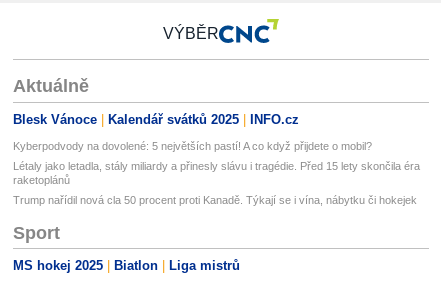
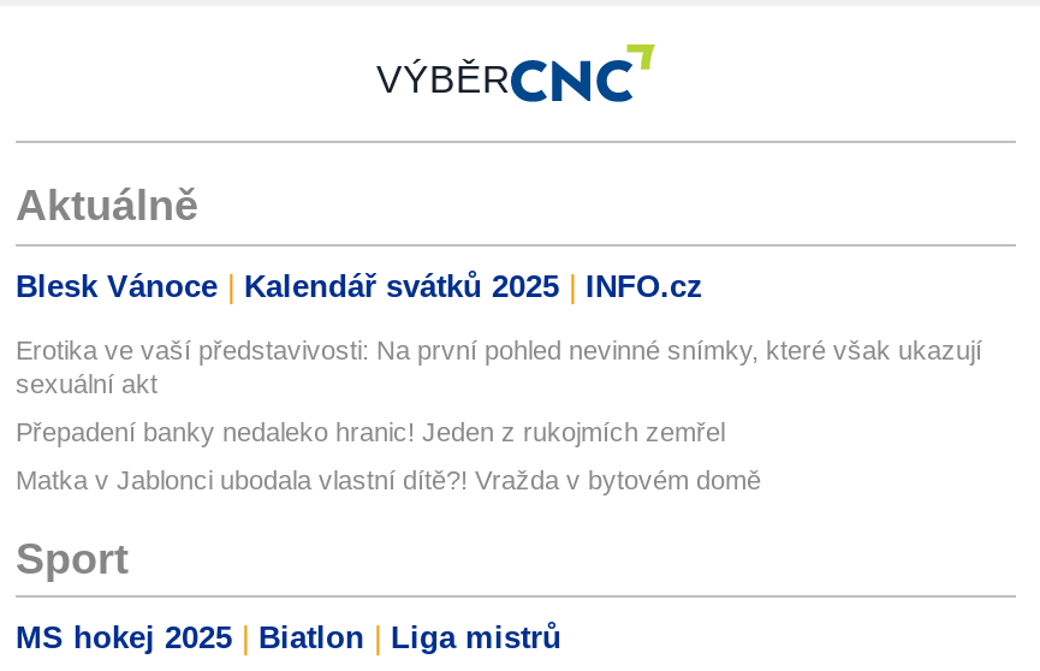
- Kyberpodvody na dovolené: 5 největších pastí! A co když přijdete o mobil?
+ Erotika ve vaší představivosti: Na první pohled nevinné snímky, které však ukazují
+ sexuální akt

- Létaly jako letadla, stály miliardy a přinesly slávu i tragédie. Před 15 lety skončila éra
- raketoplánů
+ Přepadení banky nedaleko hranic! Jeden z rukojmích zemřel

- Trump nařídil nová cla 50 procent proti Kanadě. Týkají se i vína, nábytku či hokejek
+ Matka v Jablonci ubodala vlastní dítě?! Vražda v bytovém domě
